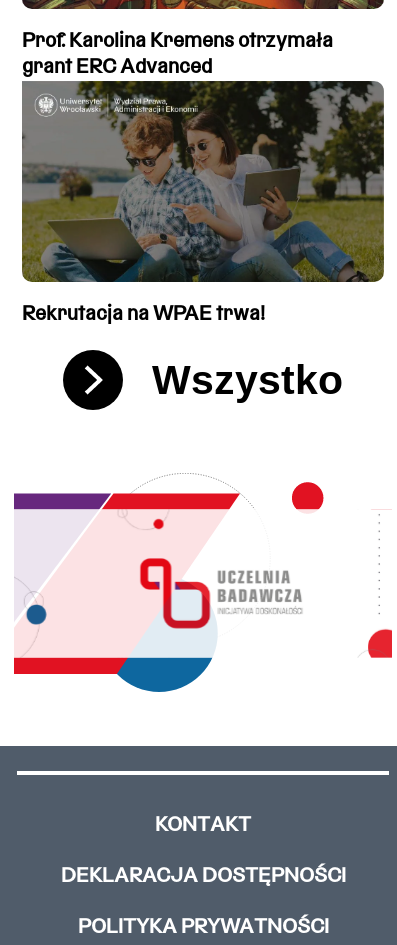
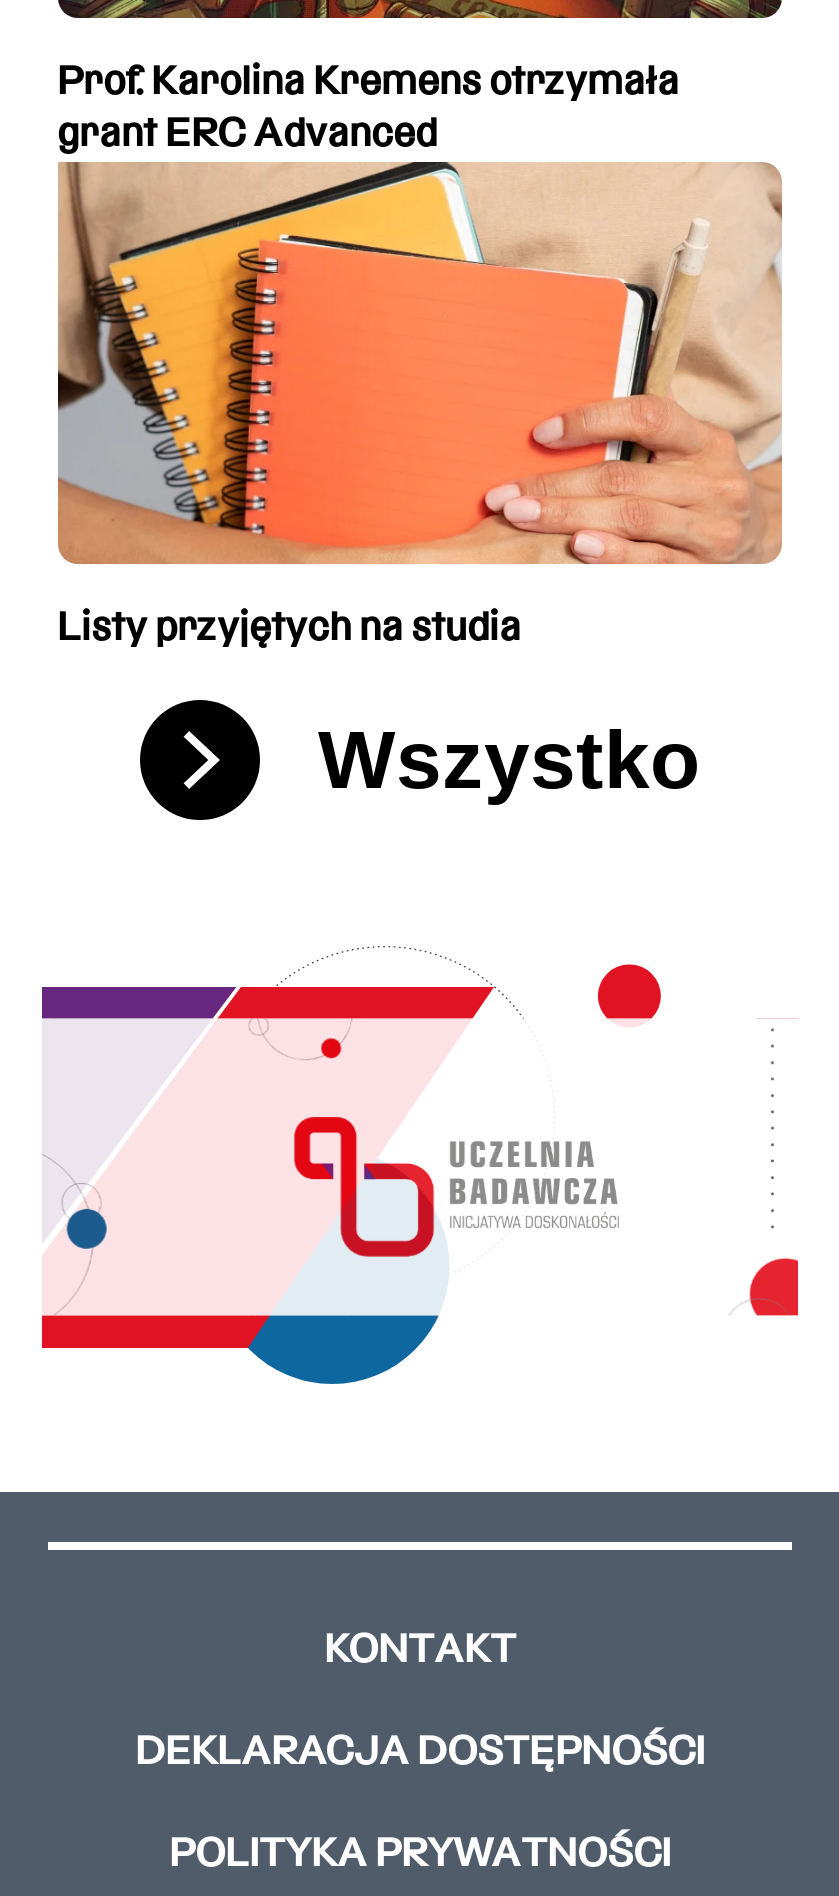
- [image]
- Rekrutacja na WPAE trwa!
+ [image]
+ Listy przyjętych na studia
